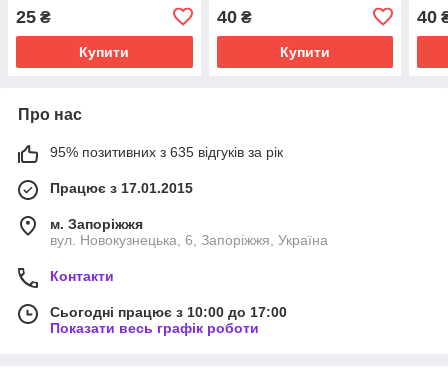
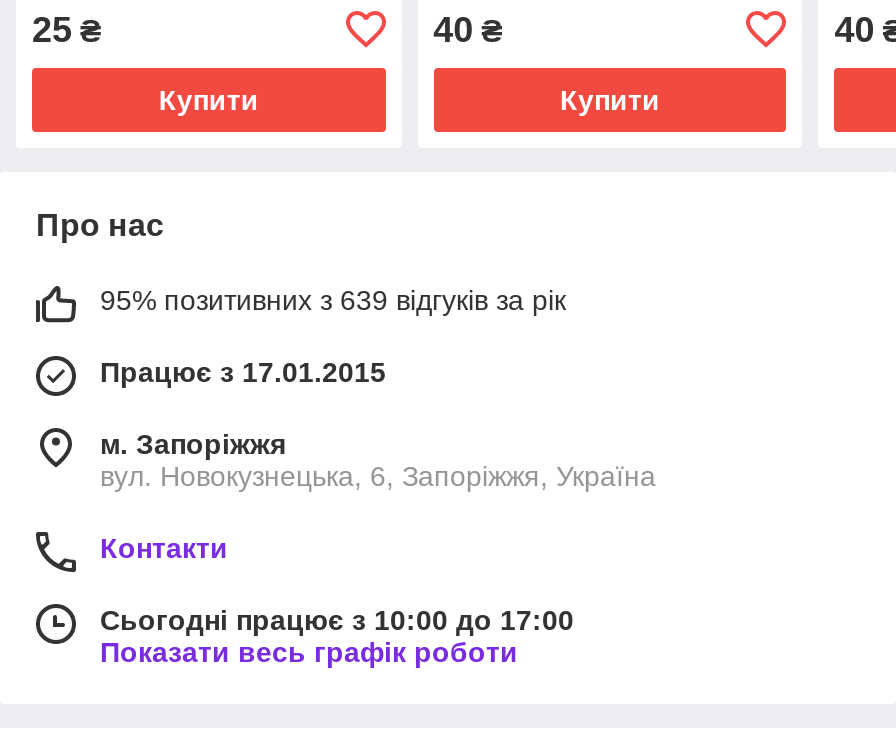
- 95% позитивних з 635 відгуків за рік
+ 95% позитивних з 639 відгуків за рік
